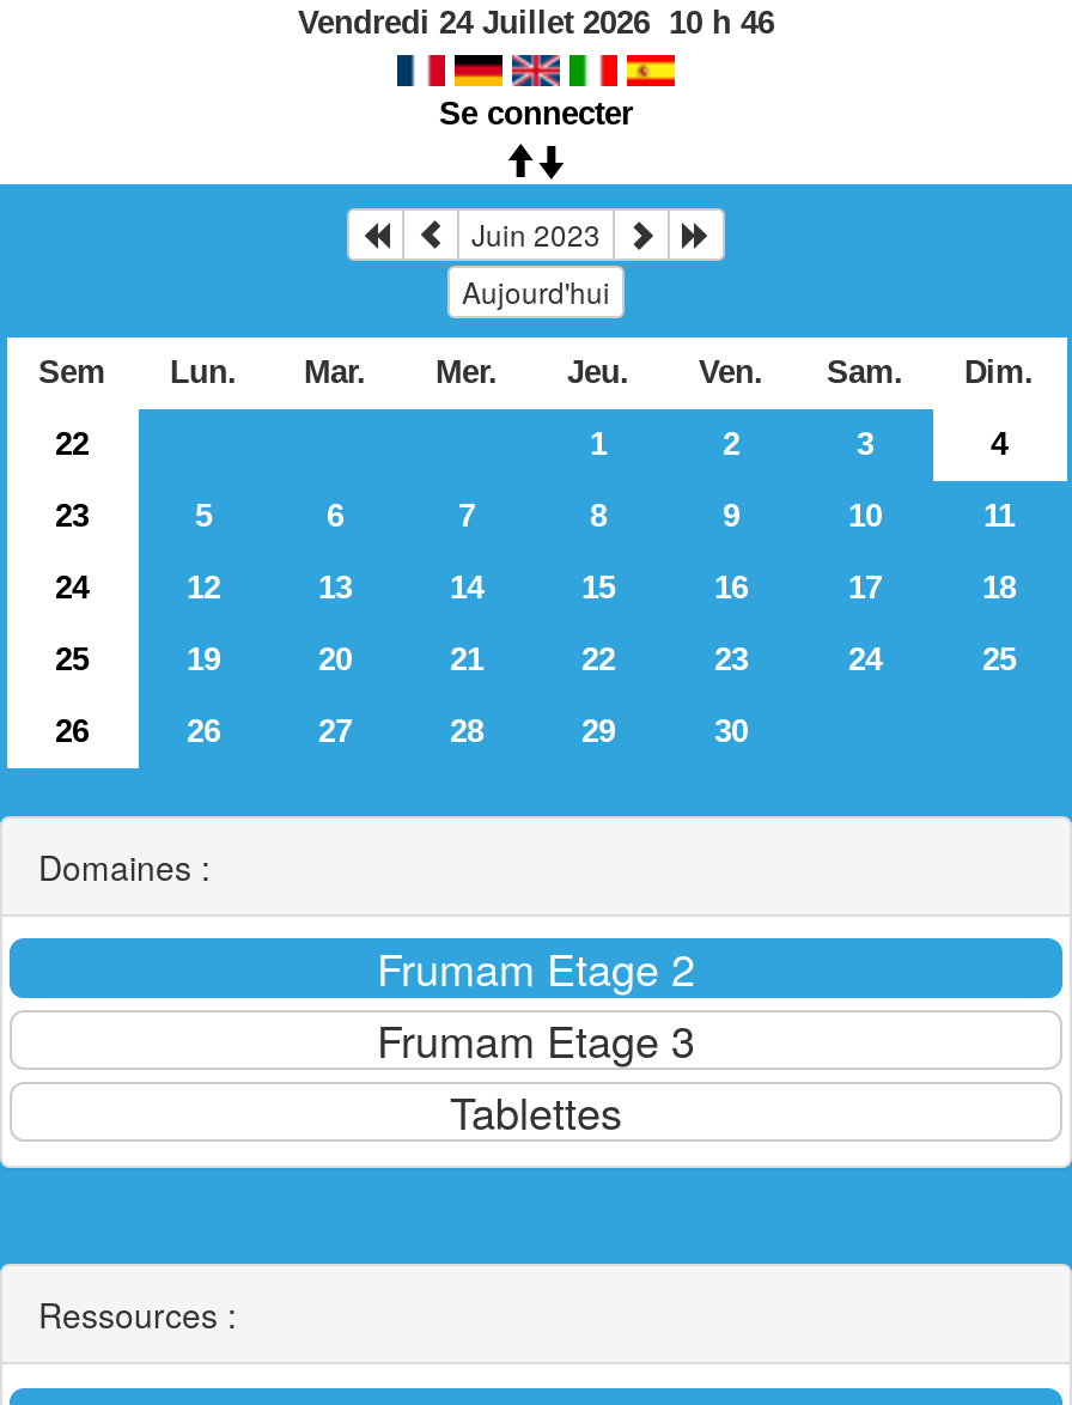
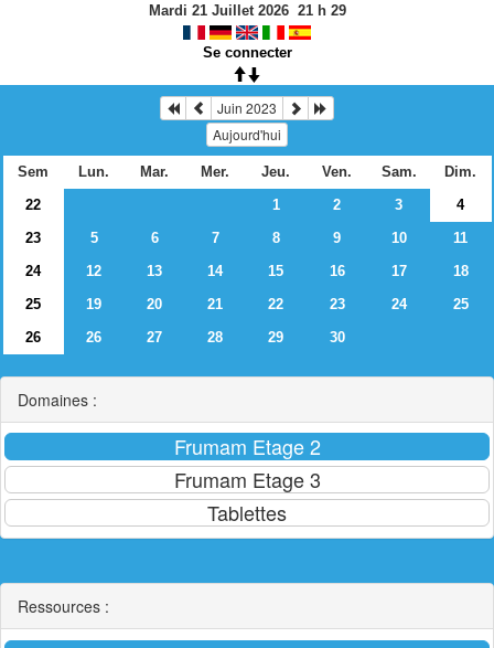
- Vendredi 24 Juillet 2026 10 h 46
+ Mardi 21 Juillet 2026 21 h 29
